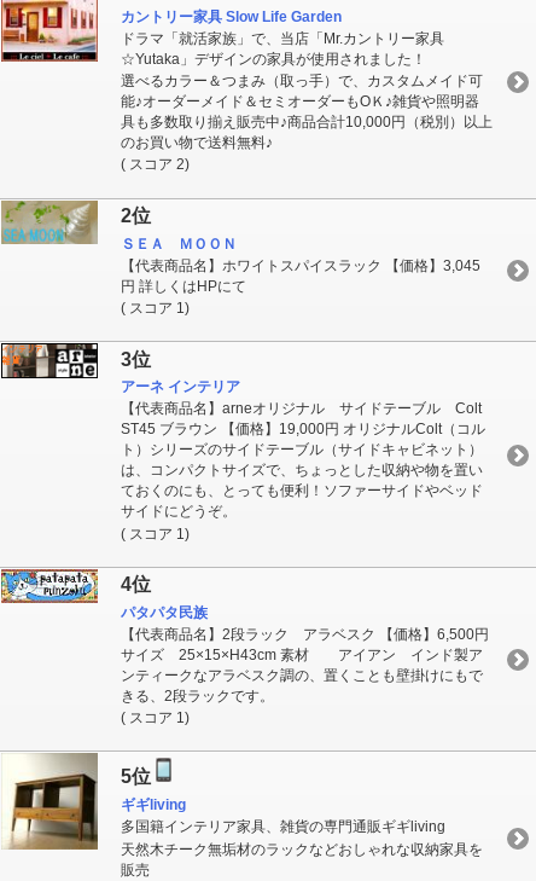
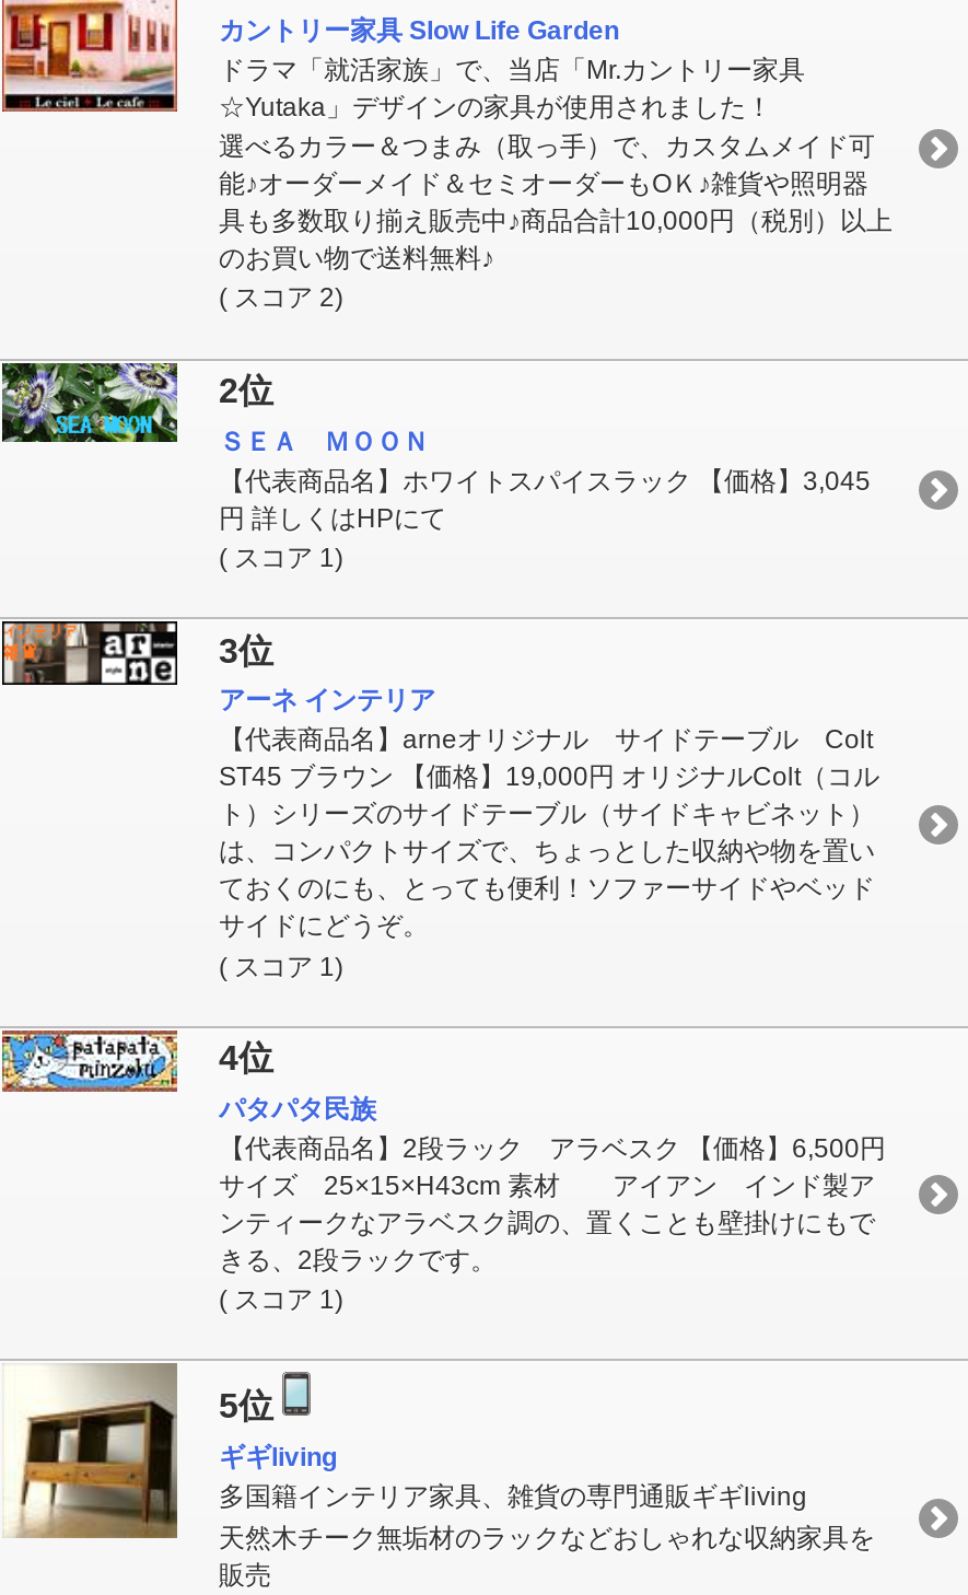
- [image]
+ [image]
